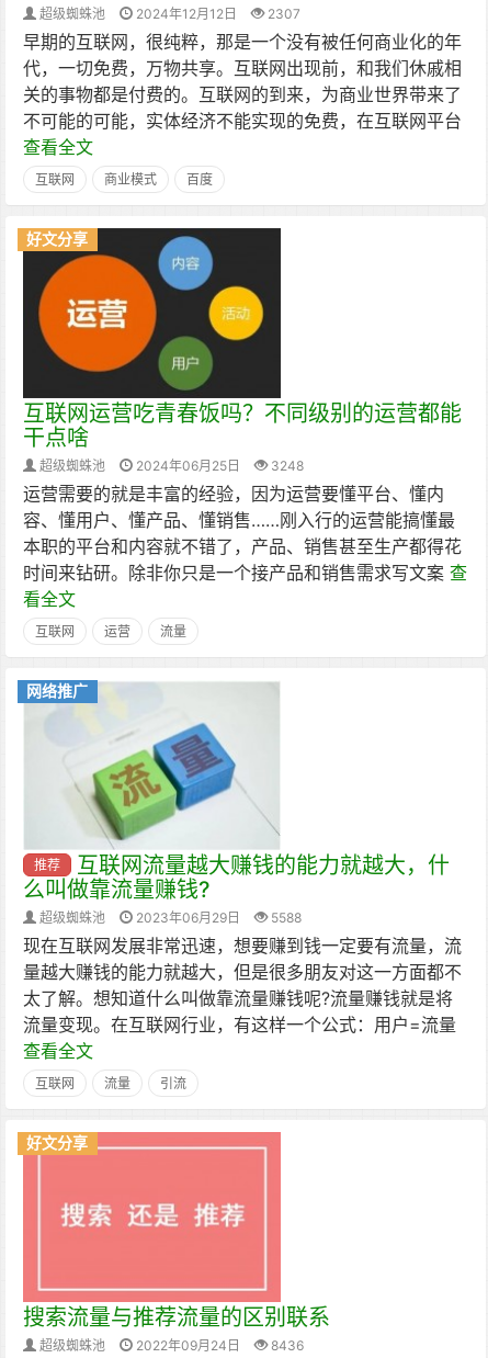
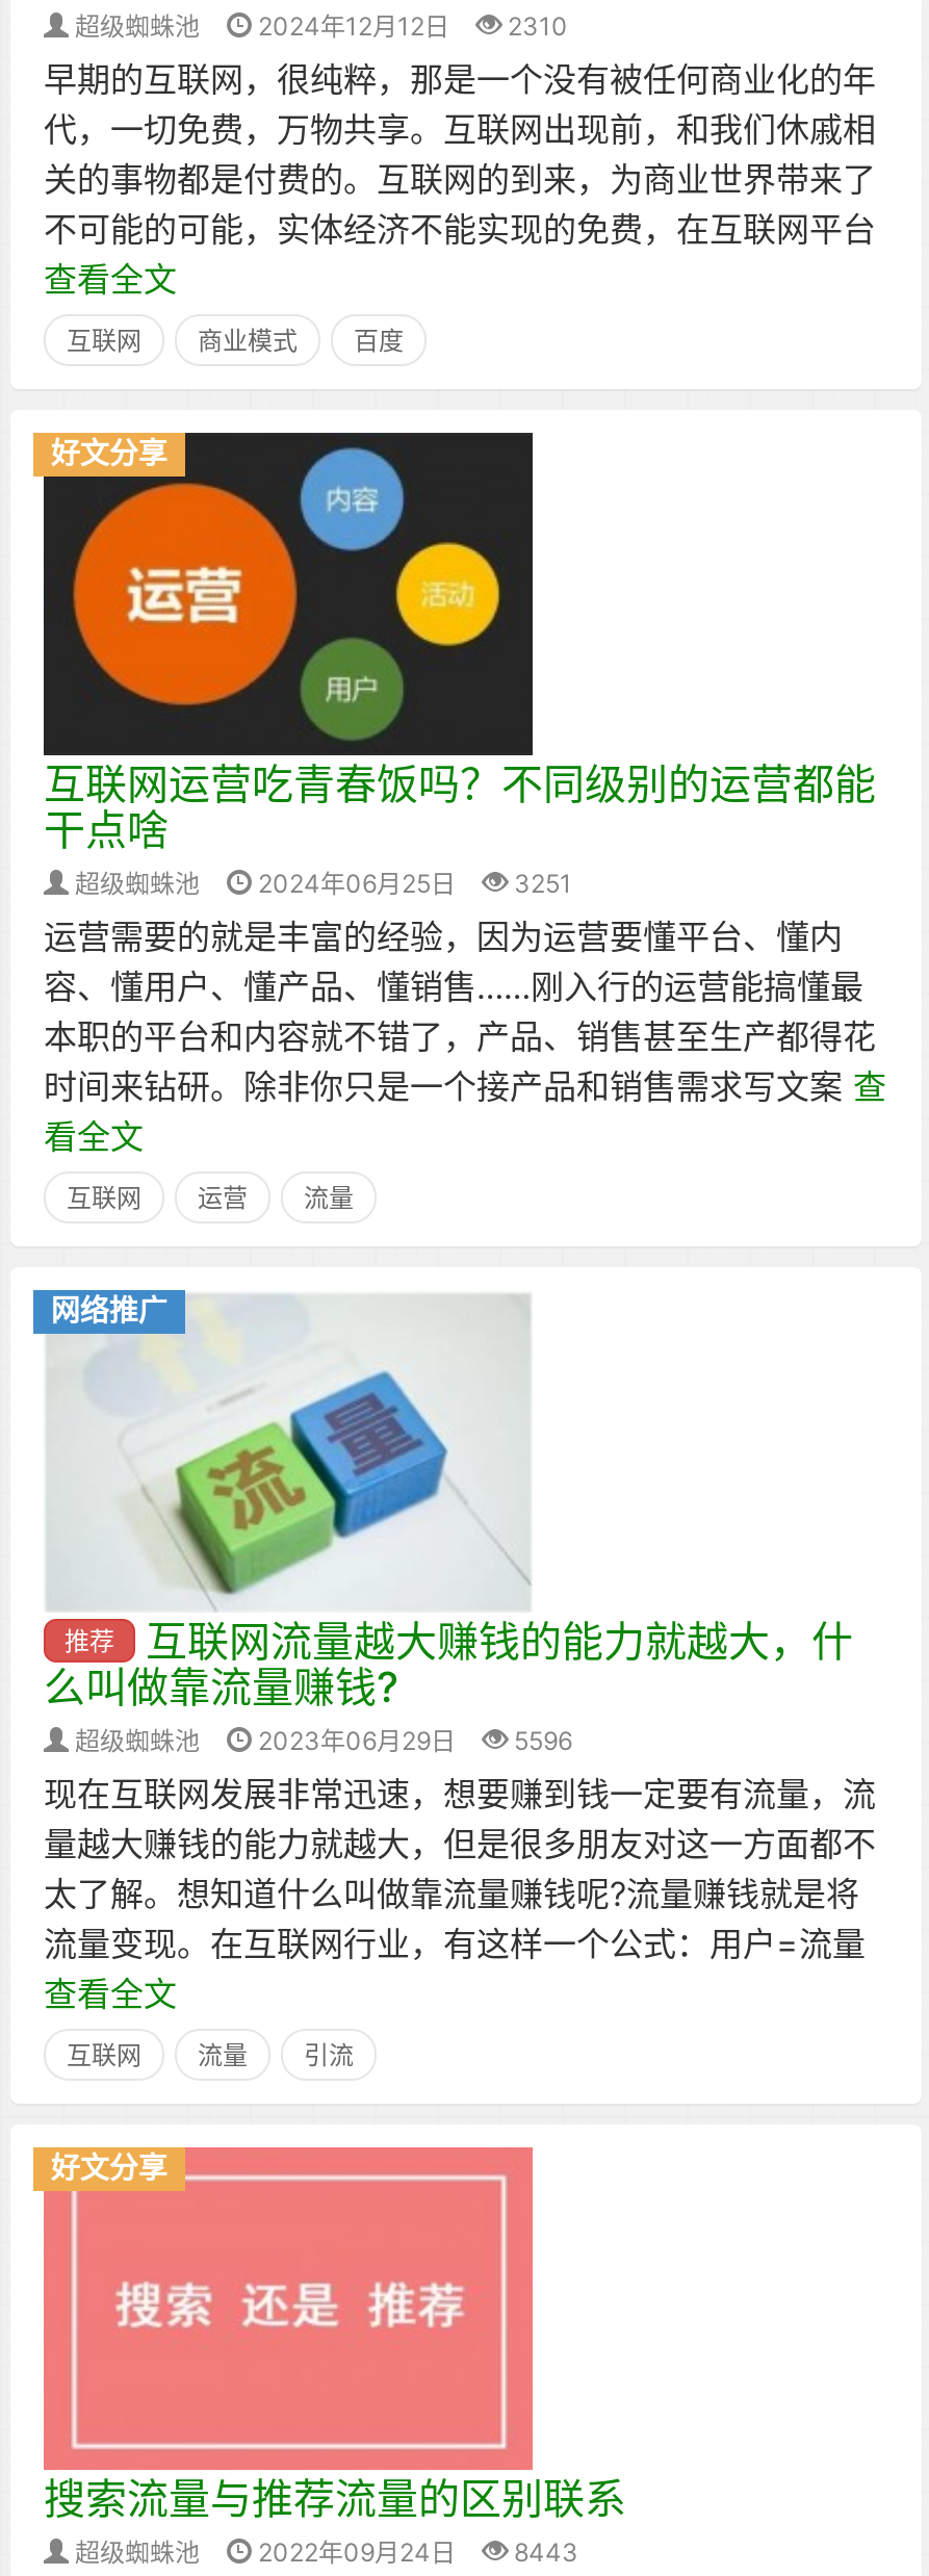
- 超级蜘蛛池 2024年12月12日 2307
+ 超级蜘蛛池 2024年12月12日 2310

- 超级蜘蛛池 2024年06月25日 3248
+ 超级蜘蛛池 2024年06月25日 3251

- 超级蜘蛛池 2023年06月29日 5588
+ 超级蜘蛛池 2023年06月29日 5596

- 超级蜘蛛池 2022年09月24日 8436
+ 超级蜘蛛池 2022年09月24日 8443
